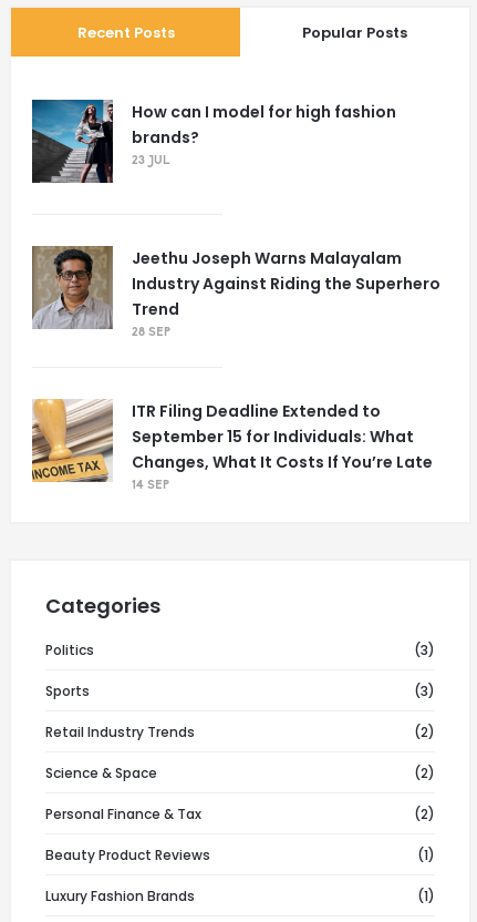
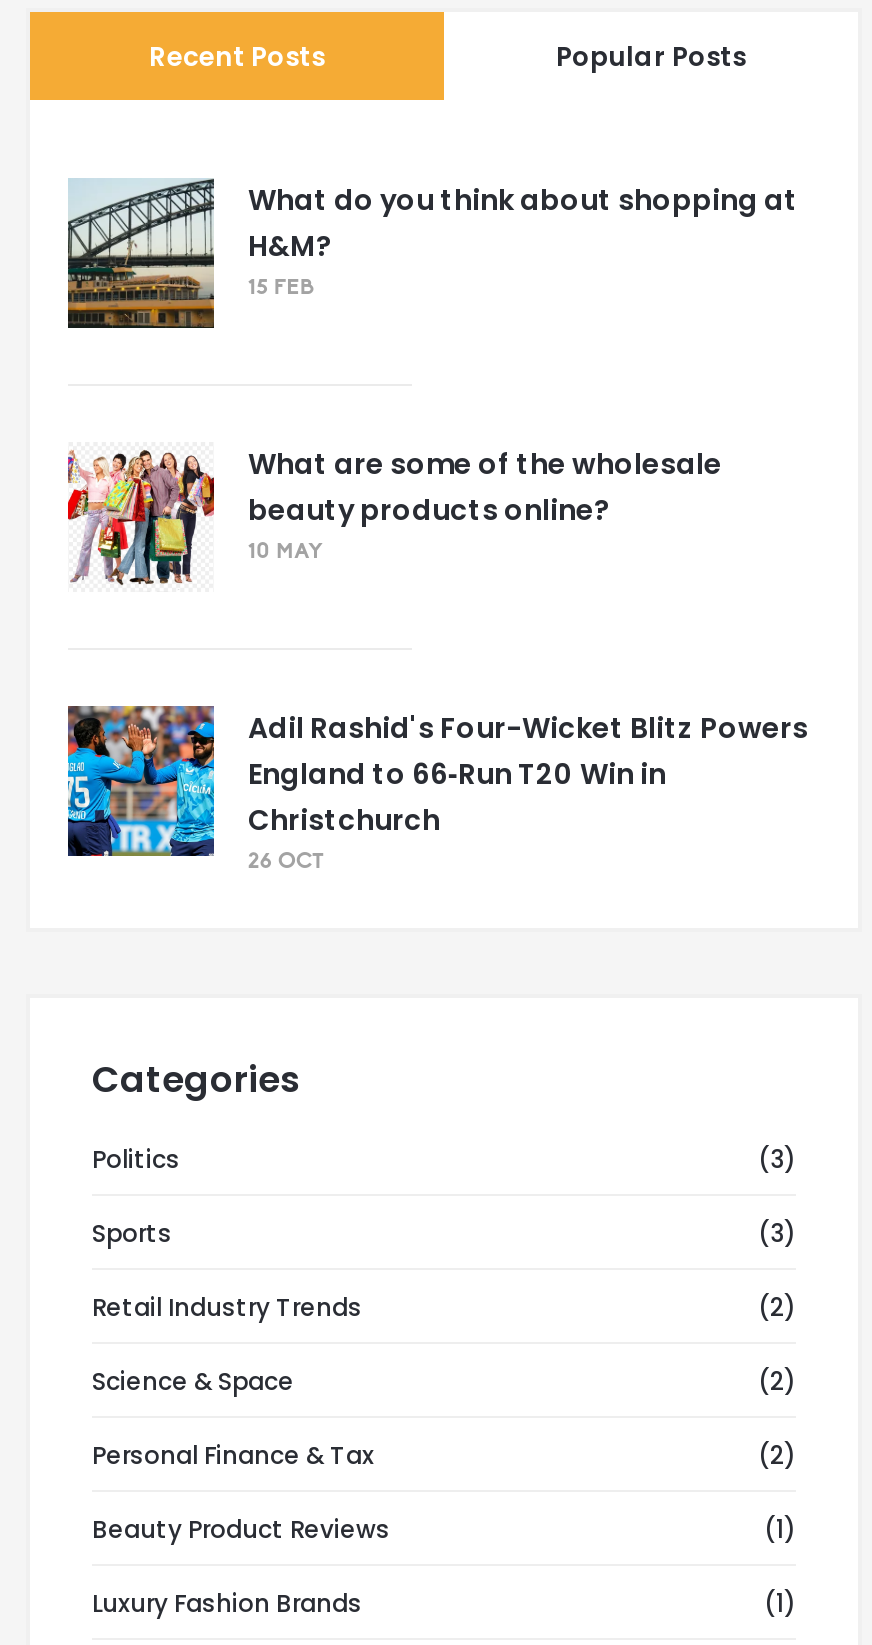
- [image]
- How can I model for high fashion
- brands?
- 23 JUL
+ [image]
+ What do you think about shopping at
+ H&M?
+ 15 FEB

- [image]
- Jeethu Joseph Warns Malayalam
- Industry Against Riding the Superhero
- Trend
- 28 SEP
+ [image]
+ What are some of the wholesale
+ beauty products online?
+ 10 MAY

- [image]
- ITR Filing Deadline Extended to
- September 15 for Individuals: What
- Changes, What It Costs If You’re Late
- 14 SEP
+ [image]
+ Adil Rashid's Four-Wicket Blitz Powers
+ England to 66‑Run T20 Win in
+ Christchurch
+ 26 OCT
